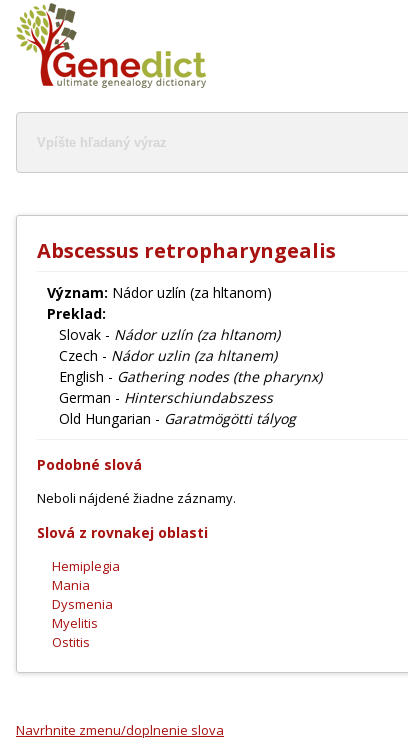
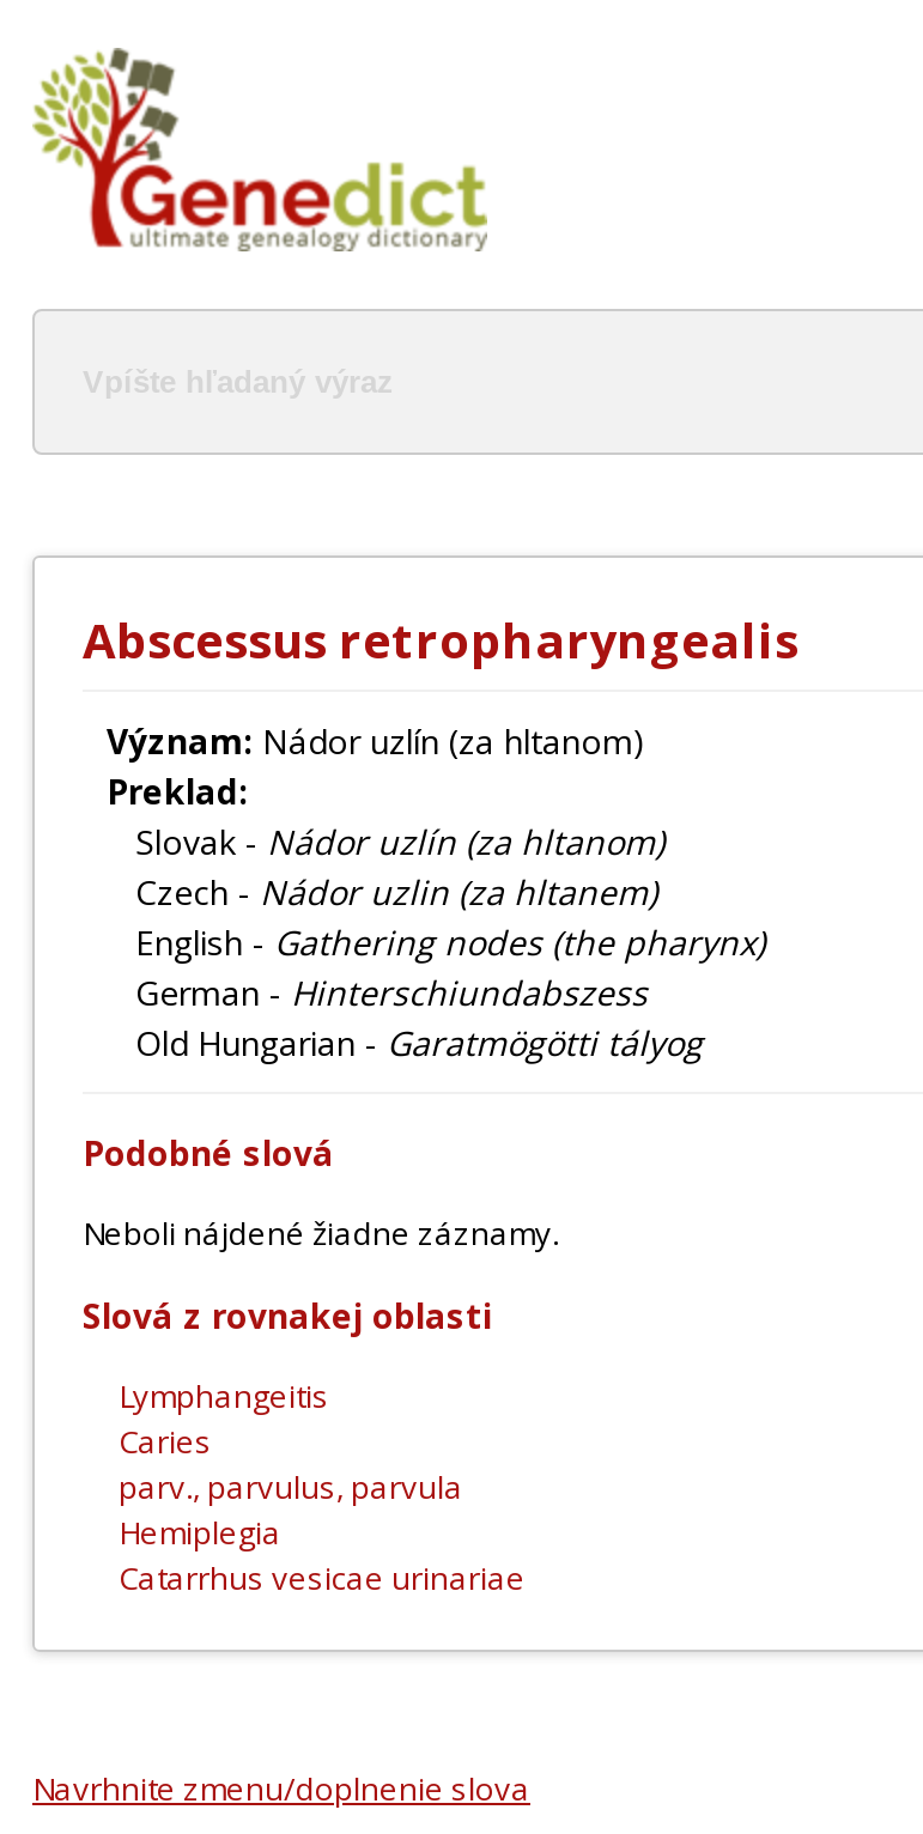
+ Lymphangeitis
+ Caries
+ parv., parvulus, parvula

moved down: Hemiplegia

- Mania
- Dysmenia
- Myelitis
- Ostitis
+ Catarrhus vesicae urinariae
